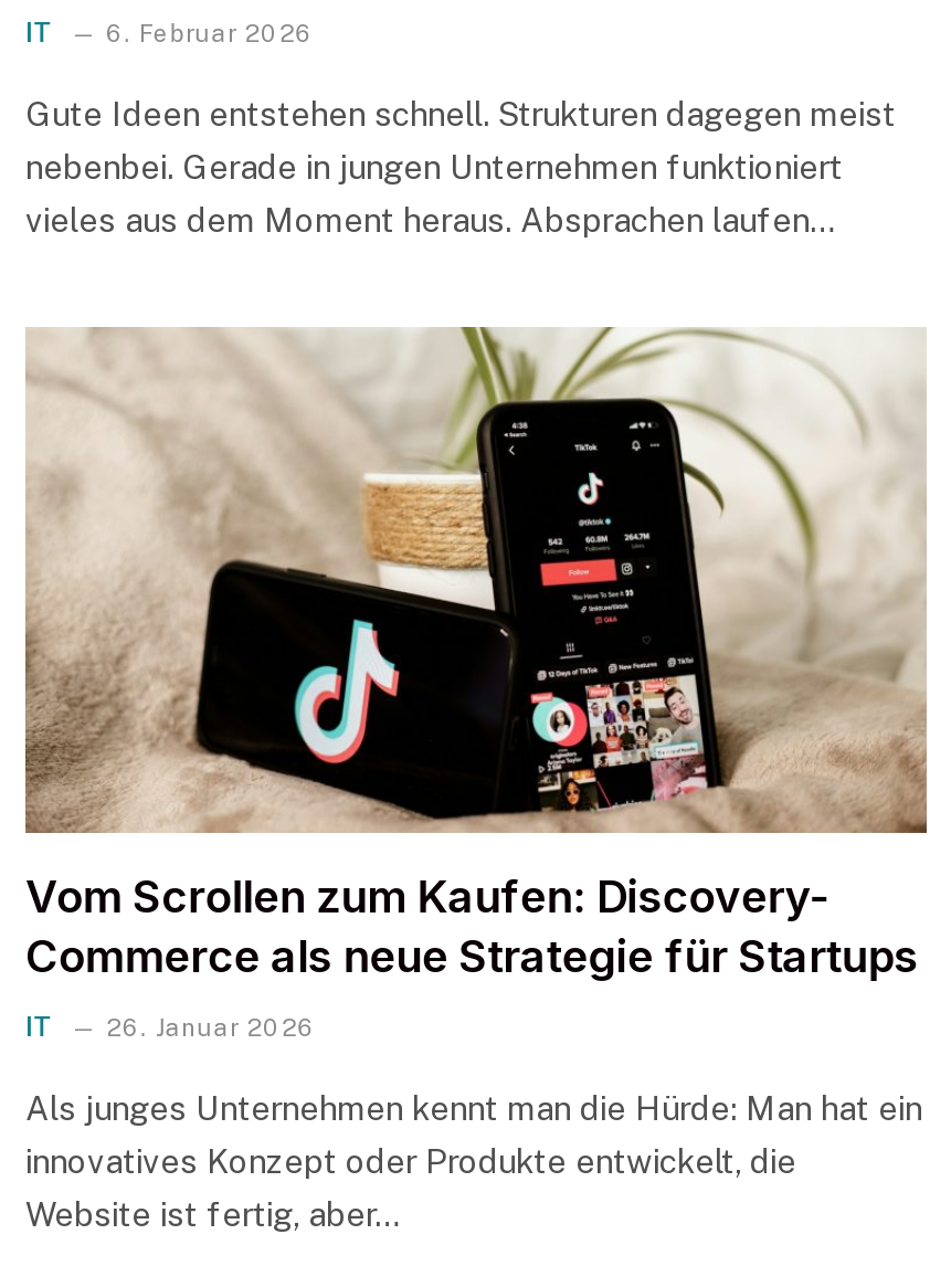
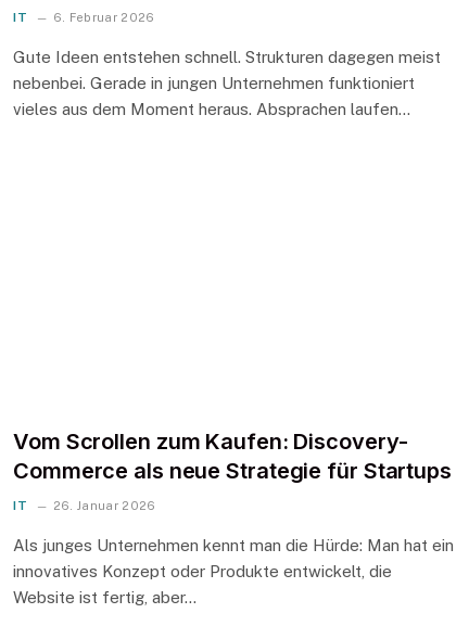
- [image]
